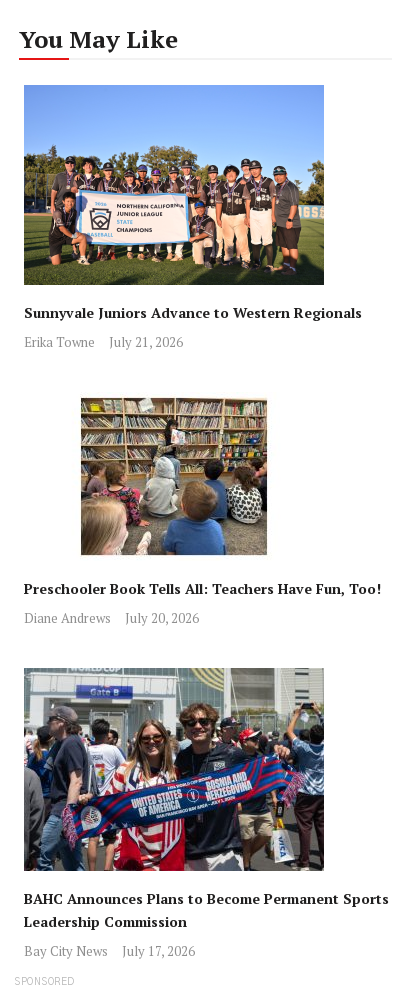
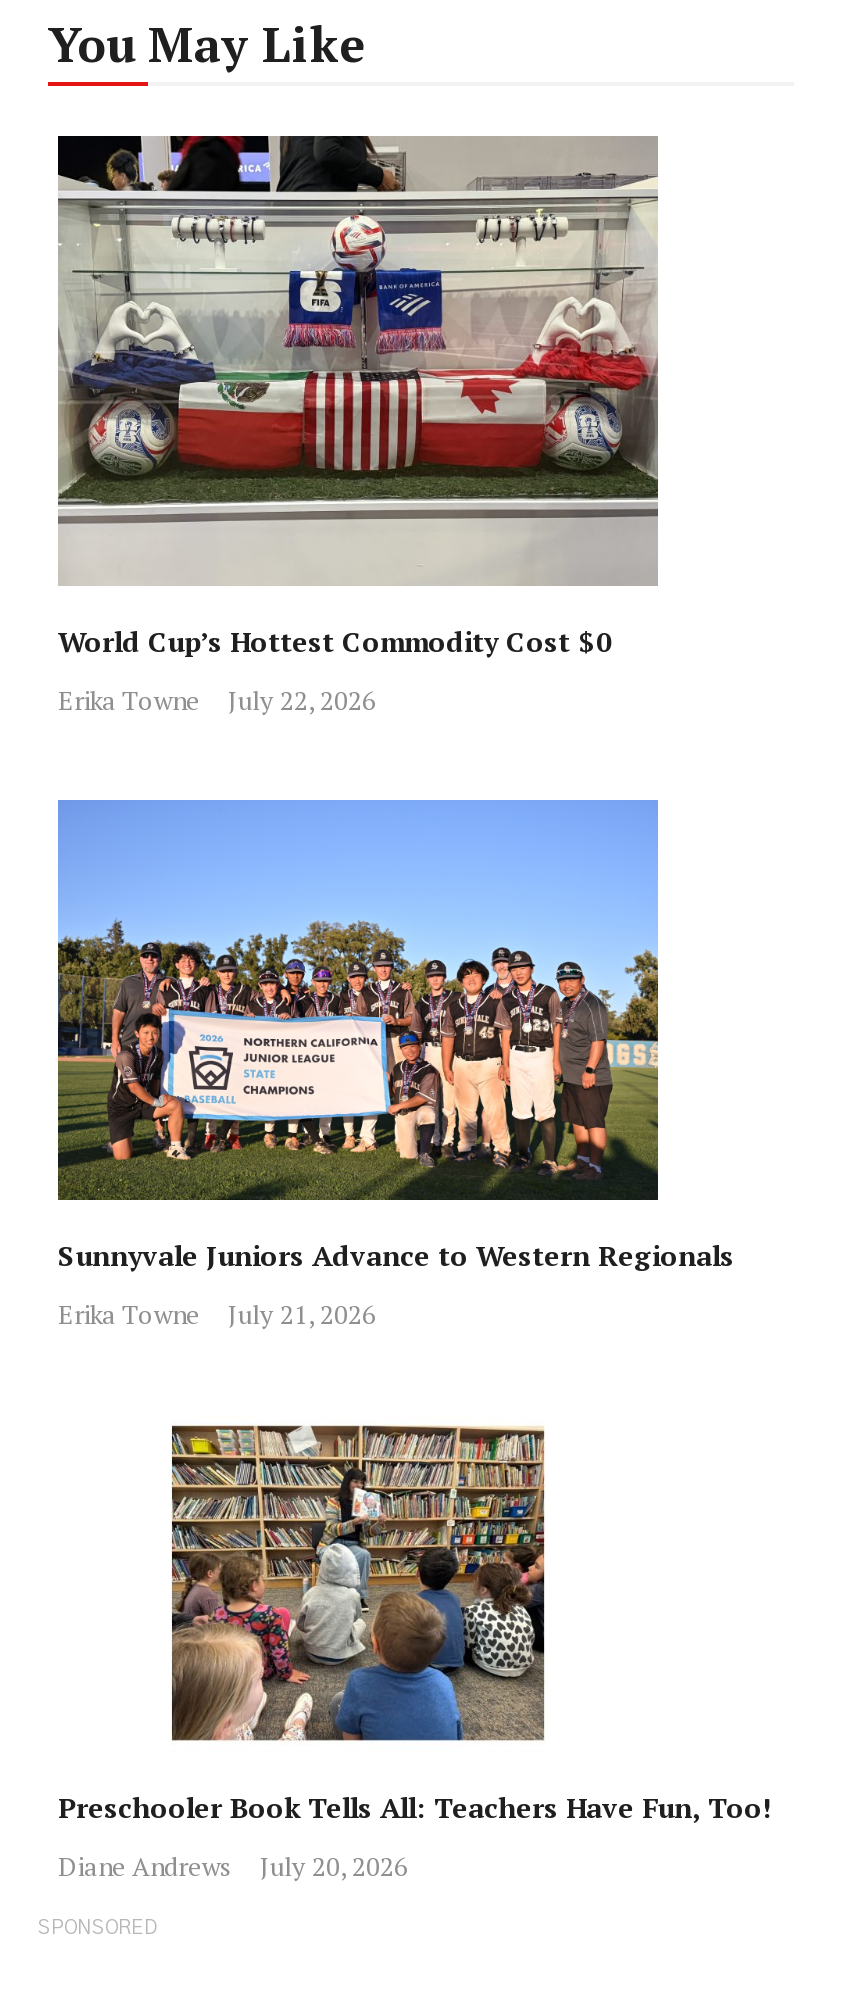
+ [image]
+ World Cup’s Hottest Commodity Cost $0
+ Erika Towne
+ July 22, 2026

moved down: [image] | Sunnyvale Juniors Advance to Western Regionals | Erika Towne | July 21, 2026 | Preschooler Book Tells All: Teachers Have Fun, Too! | Diane Andrews | July 20, 2026

- [image]
- BAHC Announces Plans to Become Permanent Sports
- Leadership Commission
- Bay City News
- July 17, 2026
